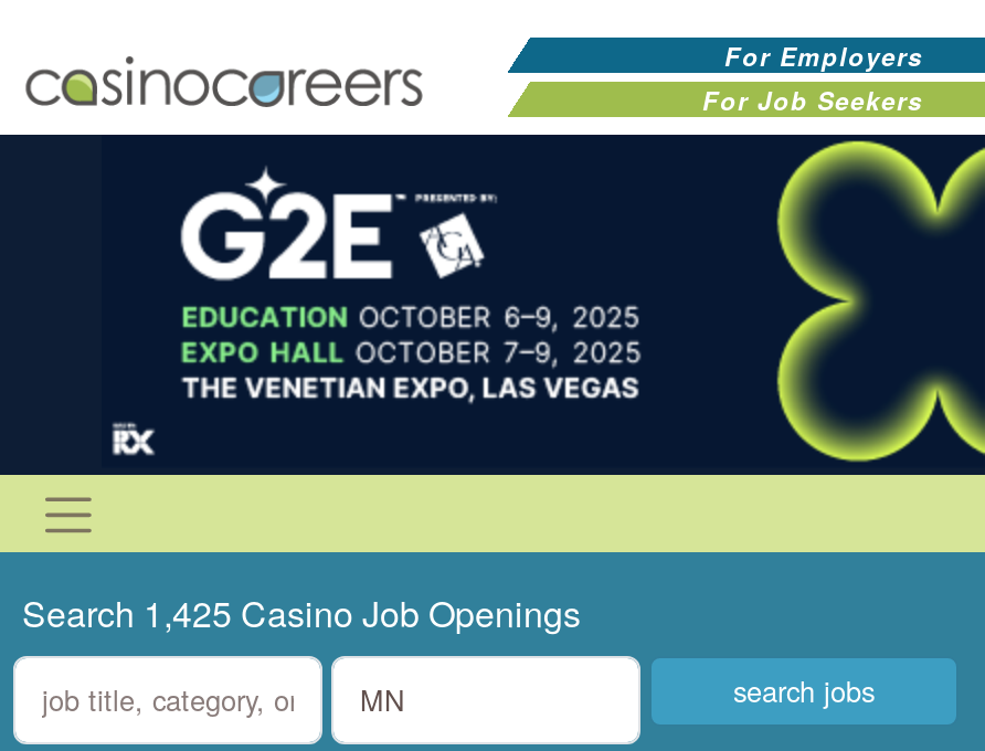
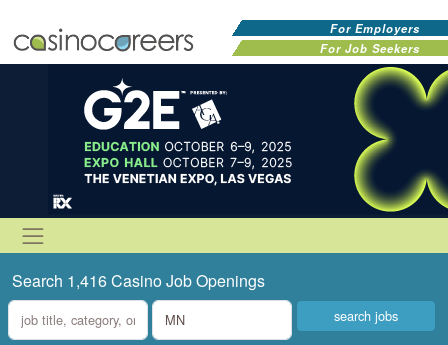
- Search 1,425 Casino Job Openings
+ Search 1,416 Casino Job Openings
